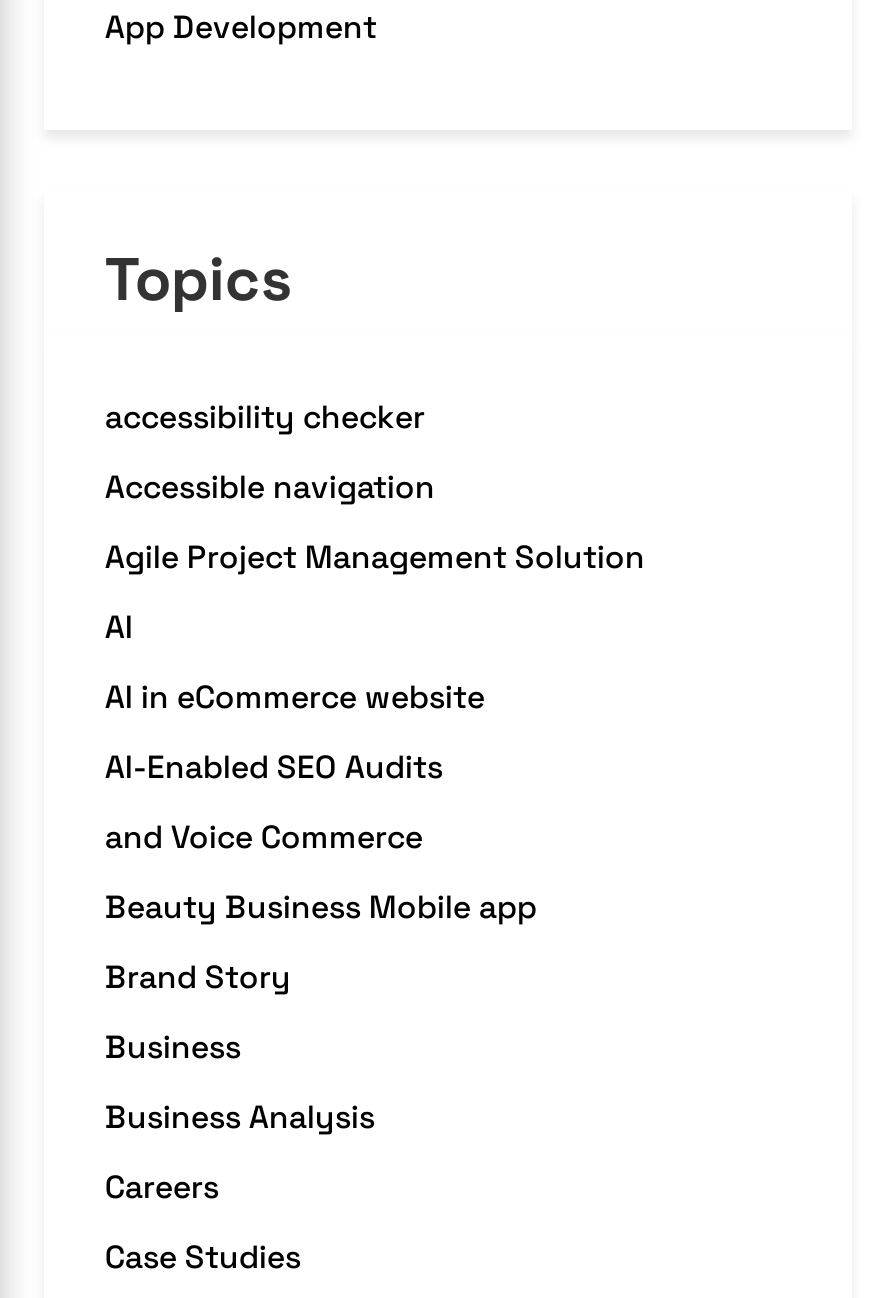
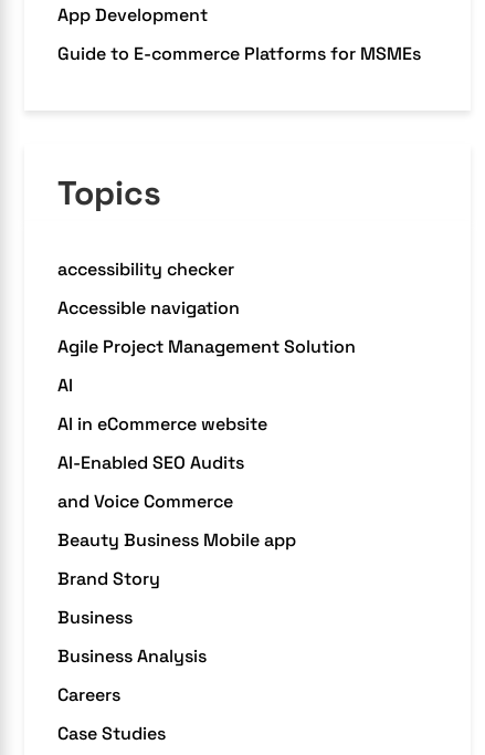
+ Guide to E-commerce Platforms for MSMEs
